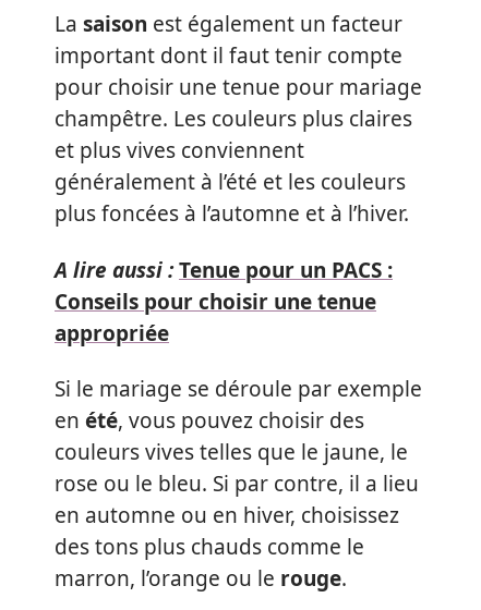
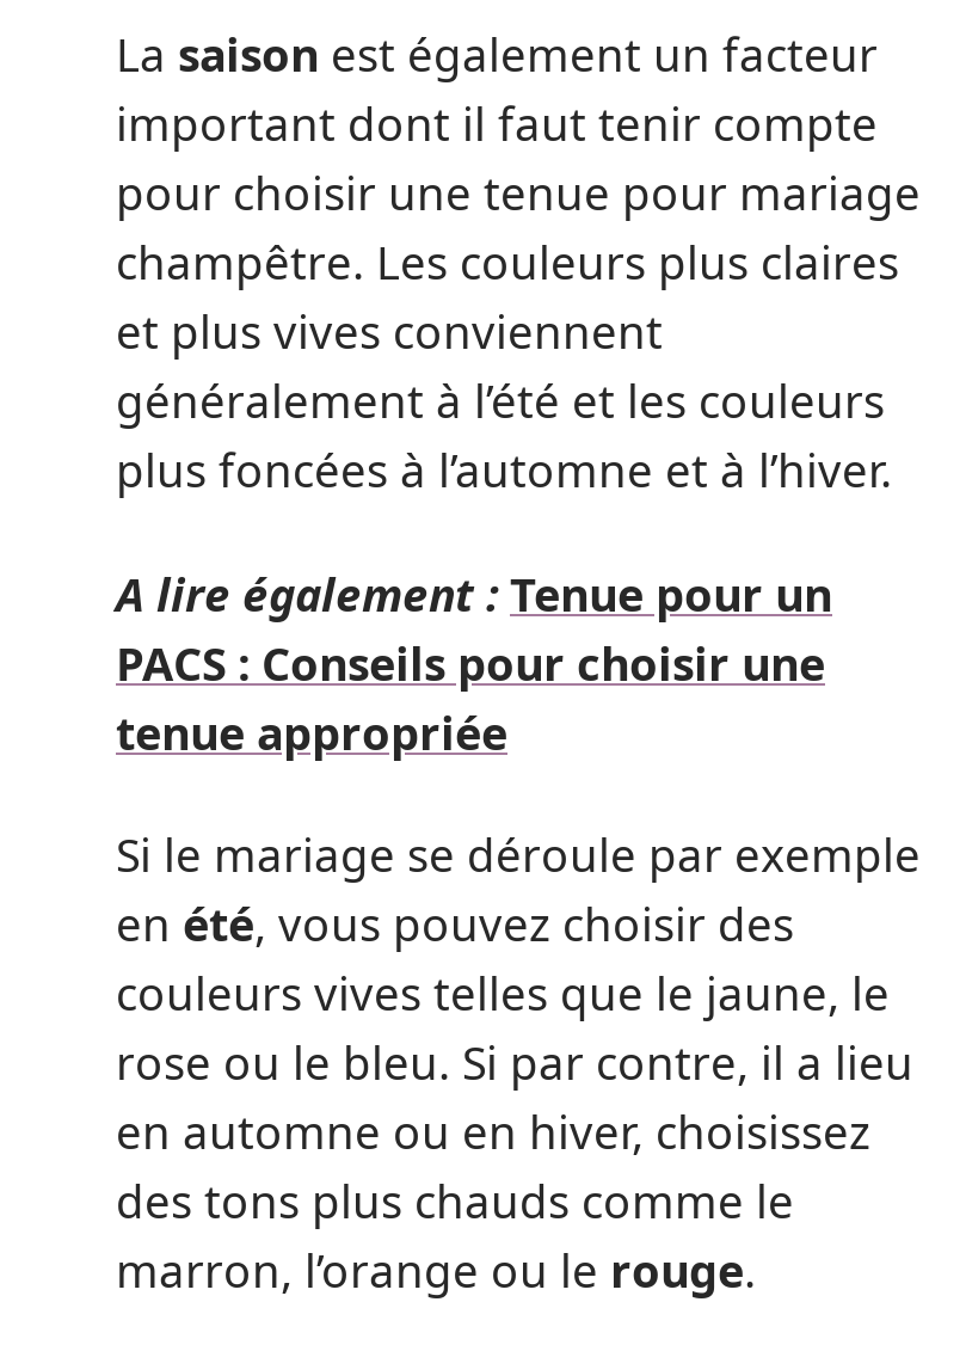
- A lire aussi : Tenue pour un PACS :
- Conseils pour choisir une tenue
- appropriée
+ A lire également : Tenue pour un
+ PACS : Conseils pour choisir une
+ tenue appropriée
